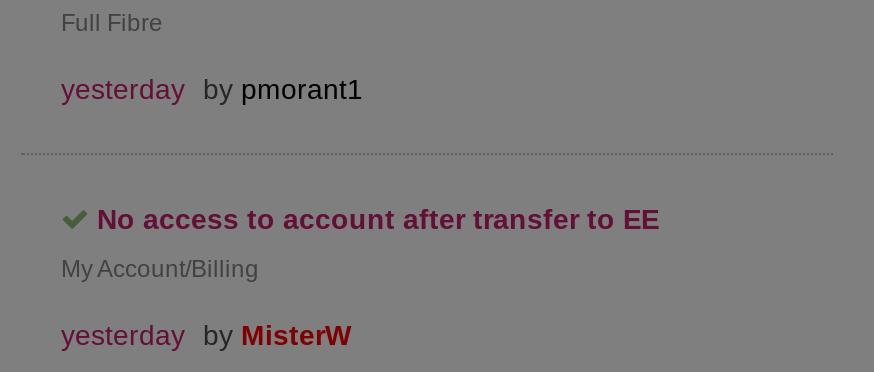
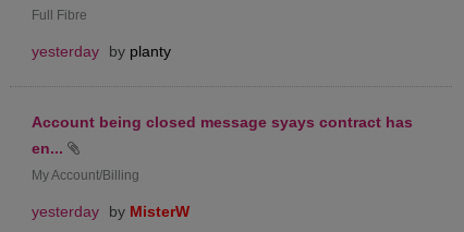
- yesterday by pmorant1
+ yesterday by planty

- No access to account after transfer to EE
+ Account being closed message syays contract has
+ en...
